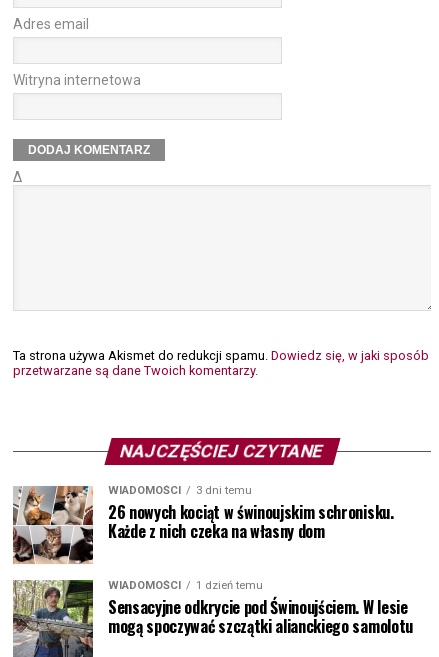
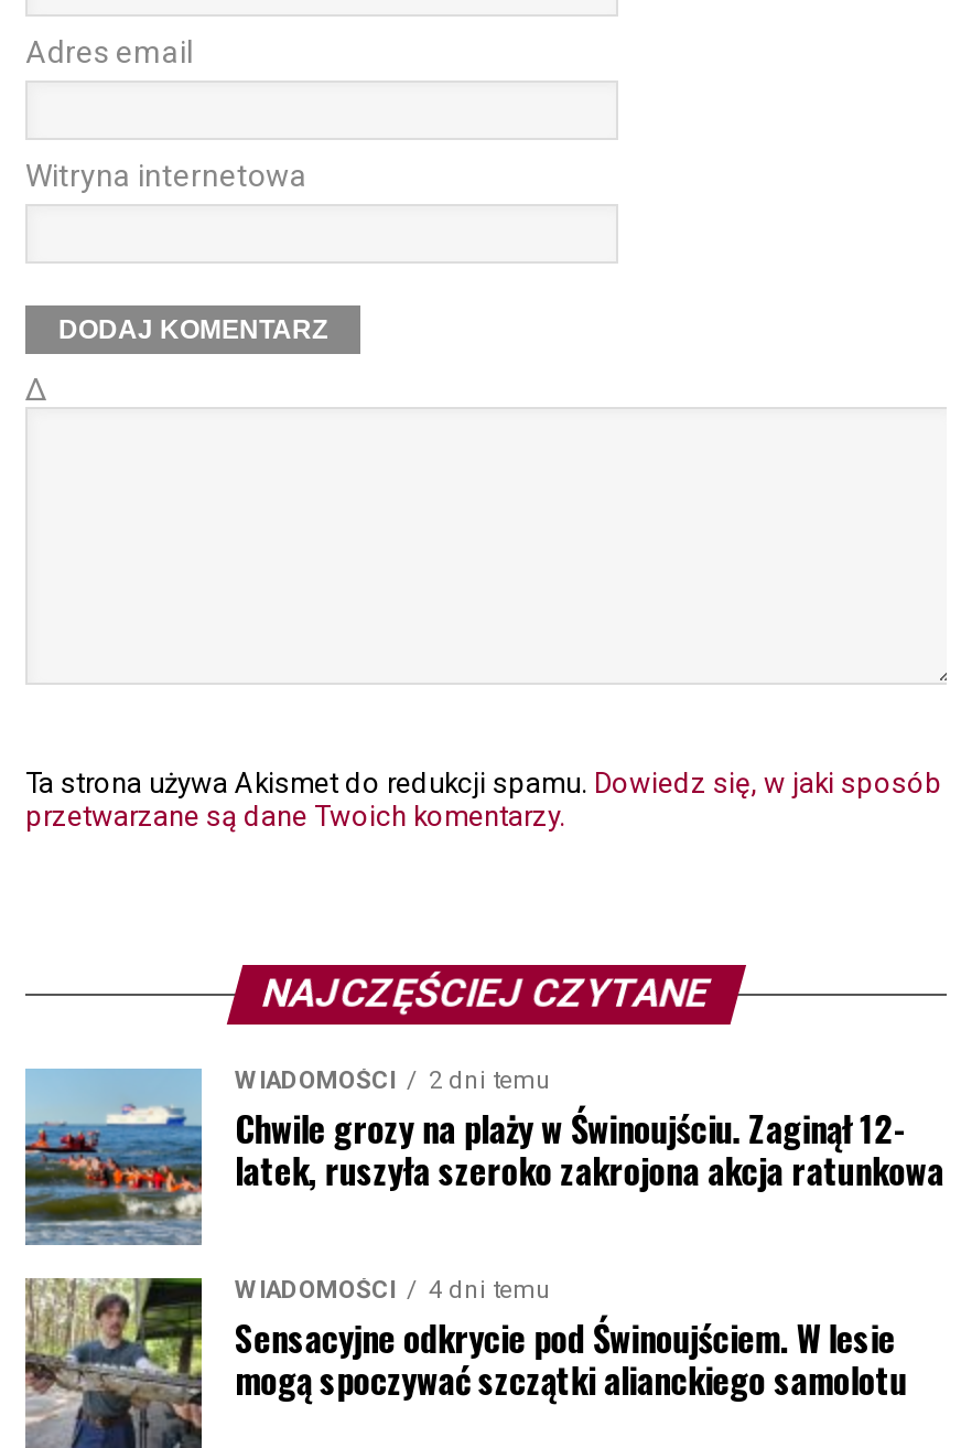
- [image]
- 3 dni temu
- 26 nowych kociąt w świnoujskim schronisku.
- Każde z nich czeka na własny dom
+ [image]
+ 2 dni temu
+ Chwile grozy na plaży w Świnoujściu. Zaginął 12-
+ latek, ruszyła szeroko zakrojona akcja ratunkowa

- WIADOMOŚCI 1 dzień temu
+ WIADOMOŚCI 4 dni temu
